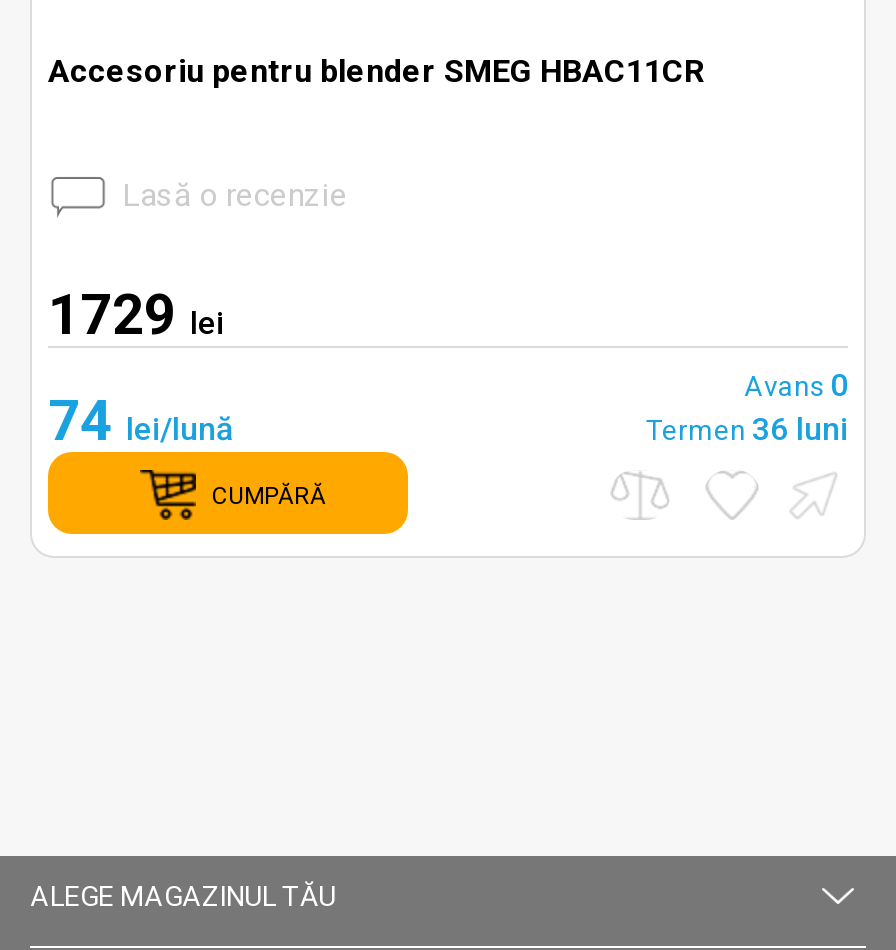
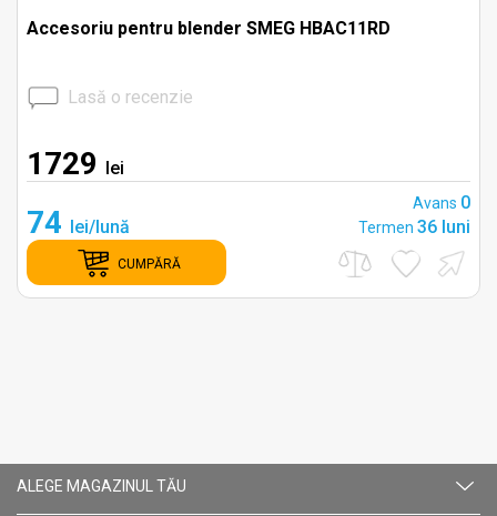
- Accesoriu pentru blender SMEG HBAC11CR
+ Accesoriu pentru blender SMEG HBAC11RD
